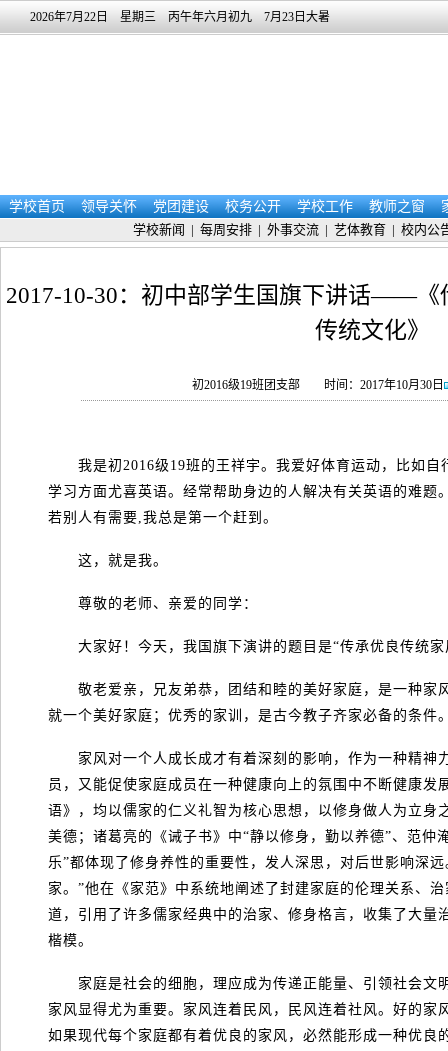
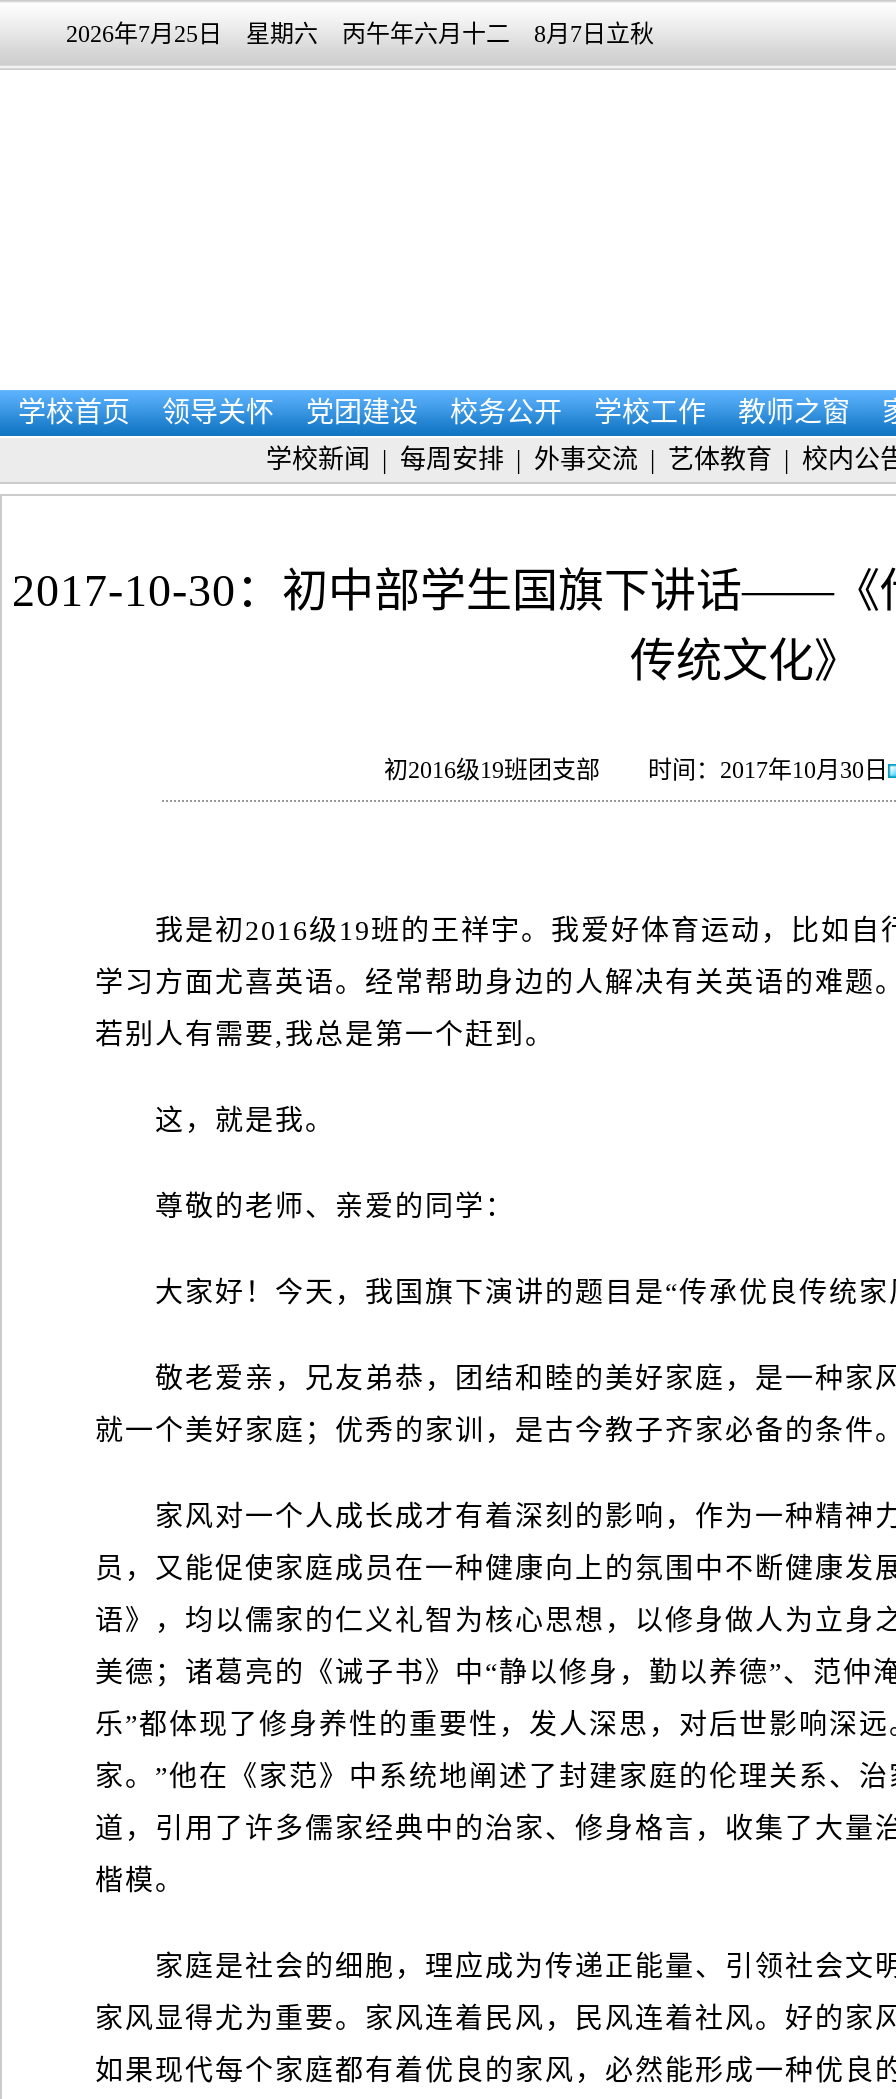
- 2026年7月22日 星期三 丙午年六月初九 7月23日大暑
+ 2026年7月25日 星期六 丙午年六月十二 8月7日立秋
